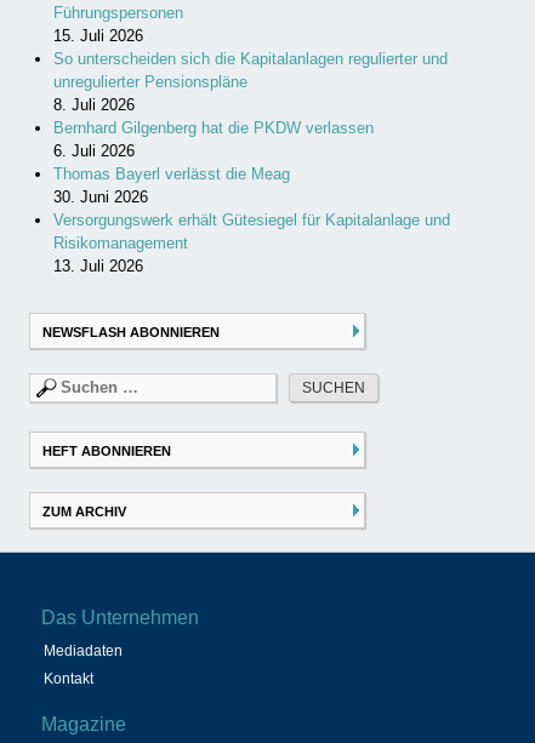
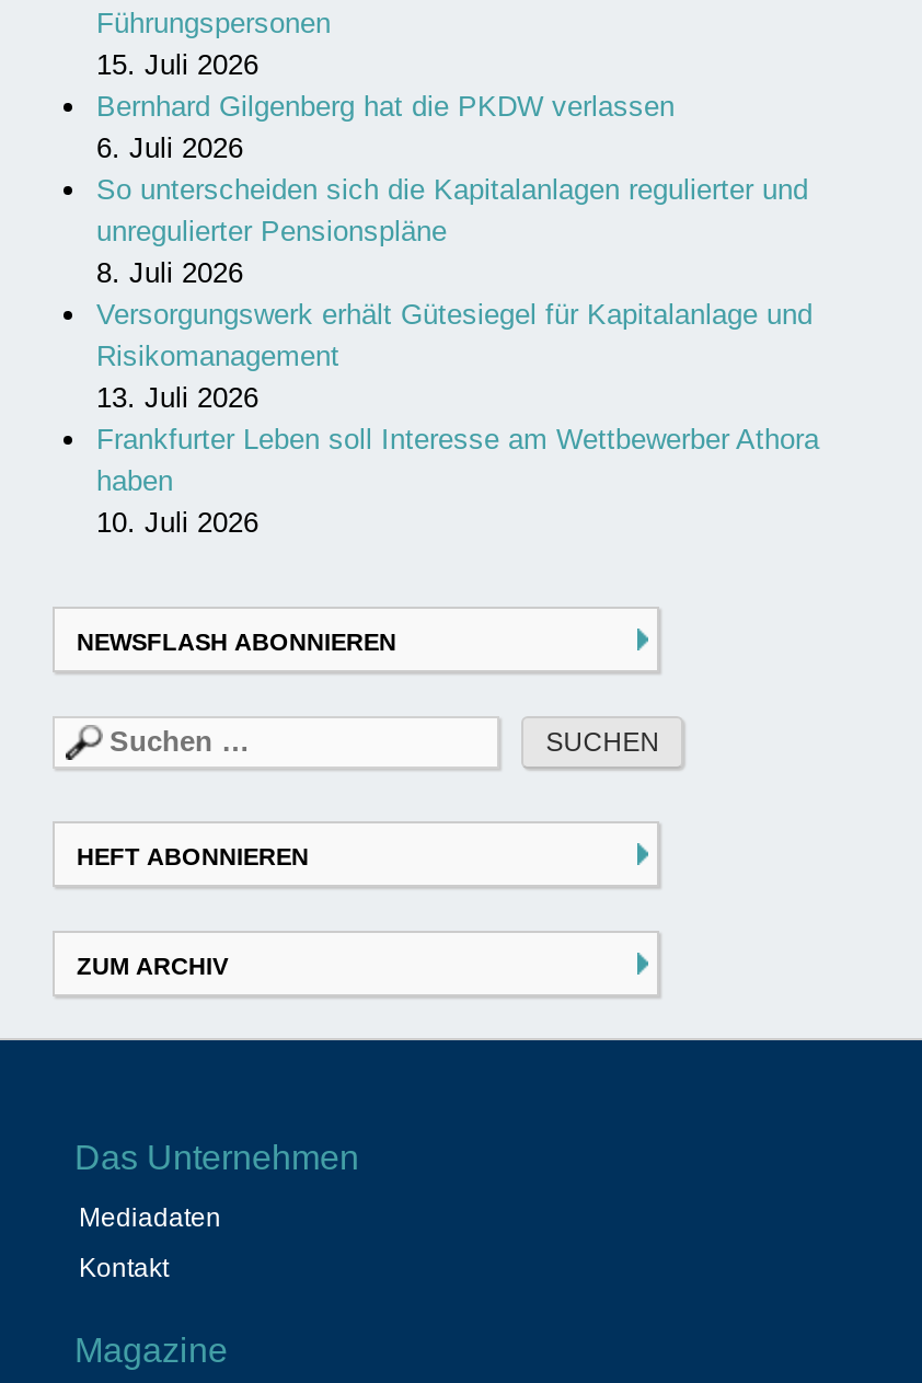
moved down: So unterscheiden sich die Kapitalanlagen regulierter und | unregulierter Pensionspläne | 8. Juli 2026

moved up: Bernhard Gilgenberg hat die PKDW verlassen | 6. Juli 2026

- Thomas Bayerl verlässt die Meag
- 30. Juni 2026

moved up: Versorgungswerk erhält Gütesiegel für Kapitalanlage und | Risikomanagement | 13. Juli 2026

+ Frankfurter Leben soll Interesse am Wettbewerber Athora
+ haben
+ 10. Juli 2026
